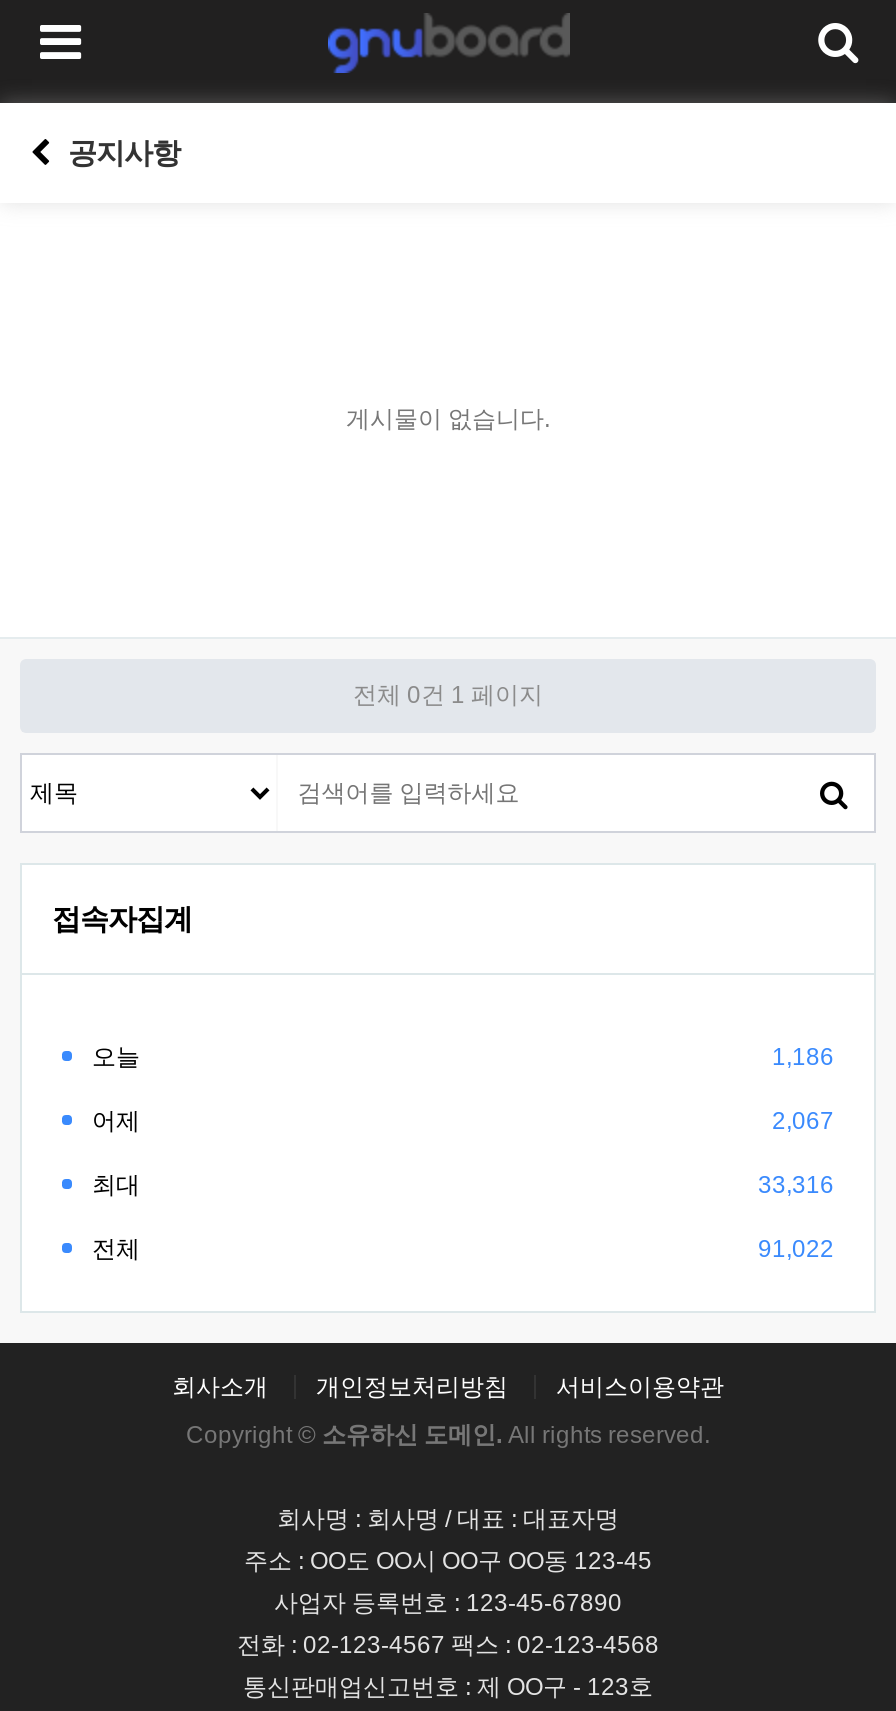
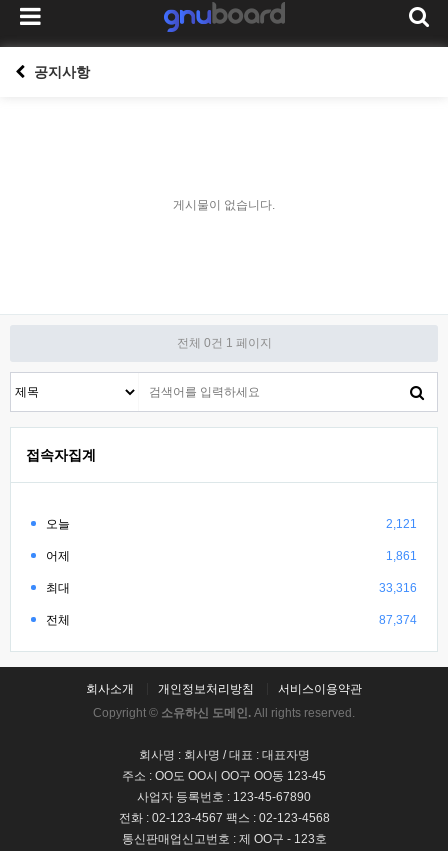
- 1,186
+ 2,121

- 2,067
+ 1,861

- 91,022
+ 87,374
